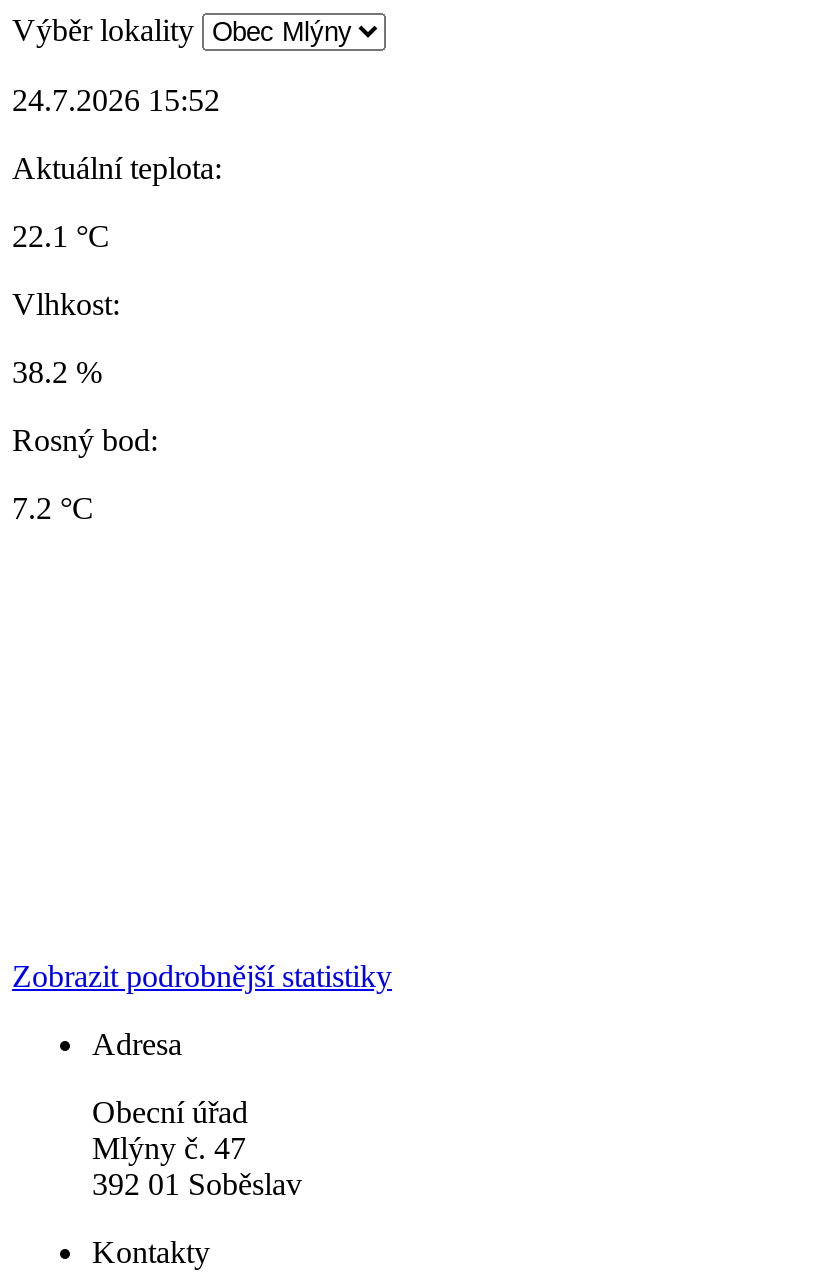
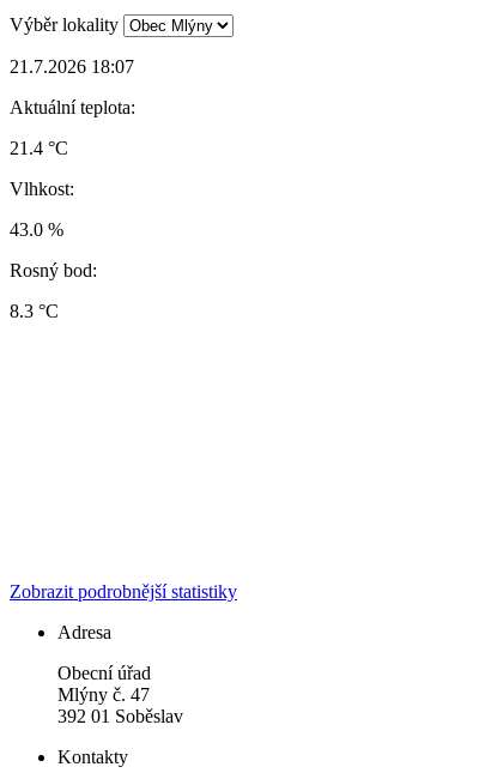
- 24.7.2026 15:52
+ 21.7.2026 18:07

- 22.1 °C
+ 21.4 °C

- 38.2 %
+ 43.0 %

- 7.2 °C
+ 8.3 °C
